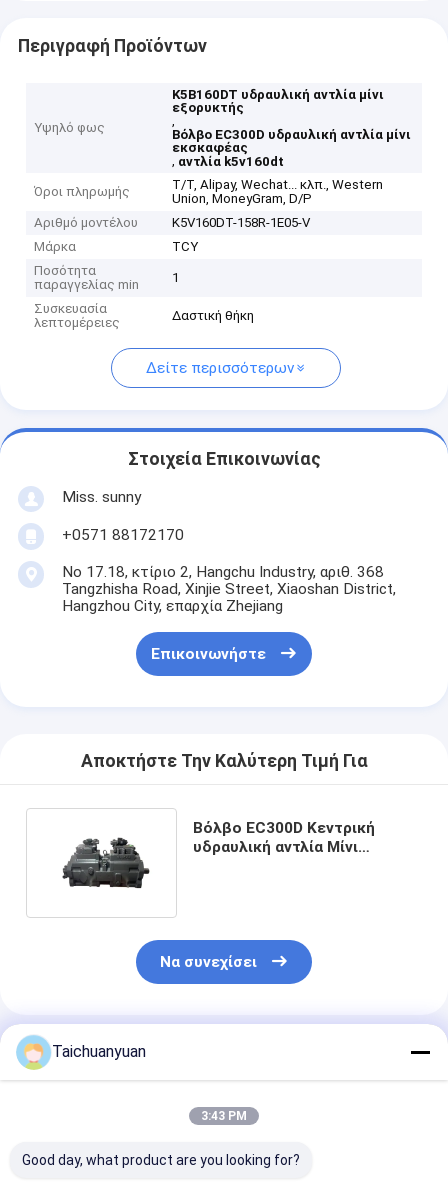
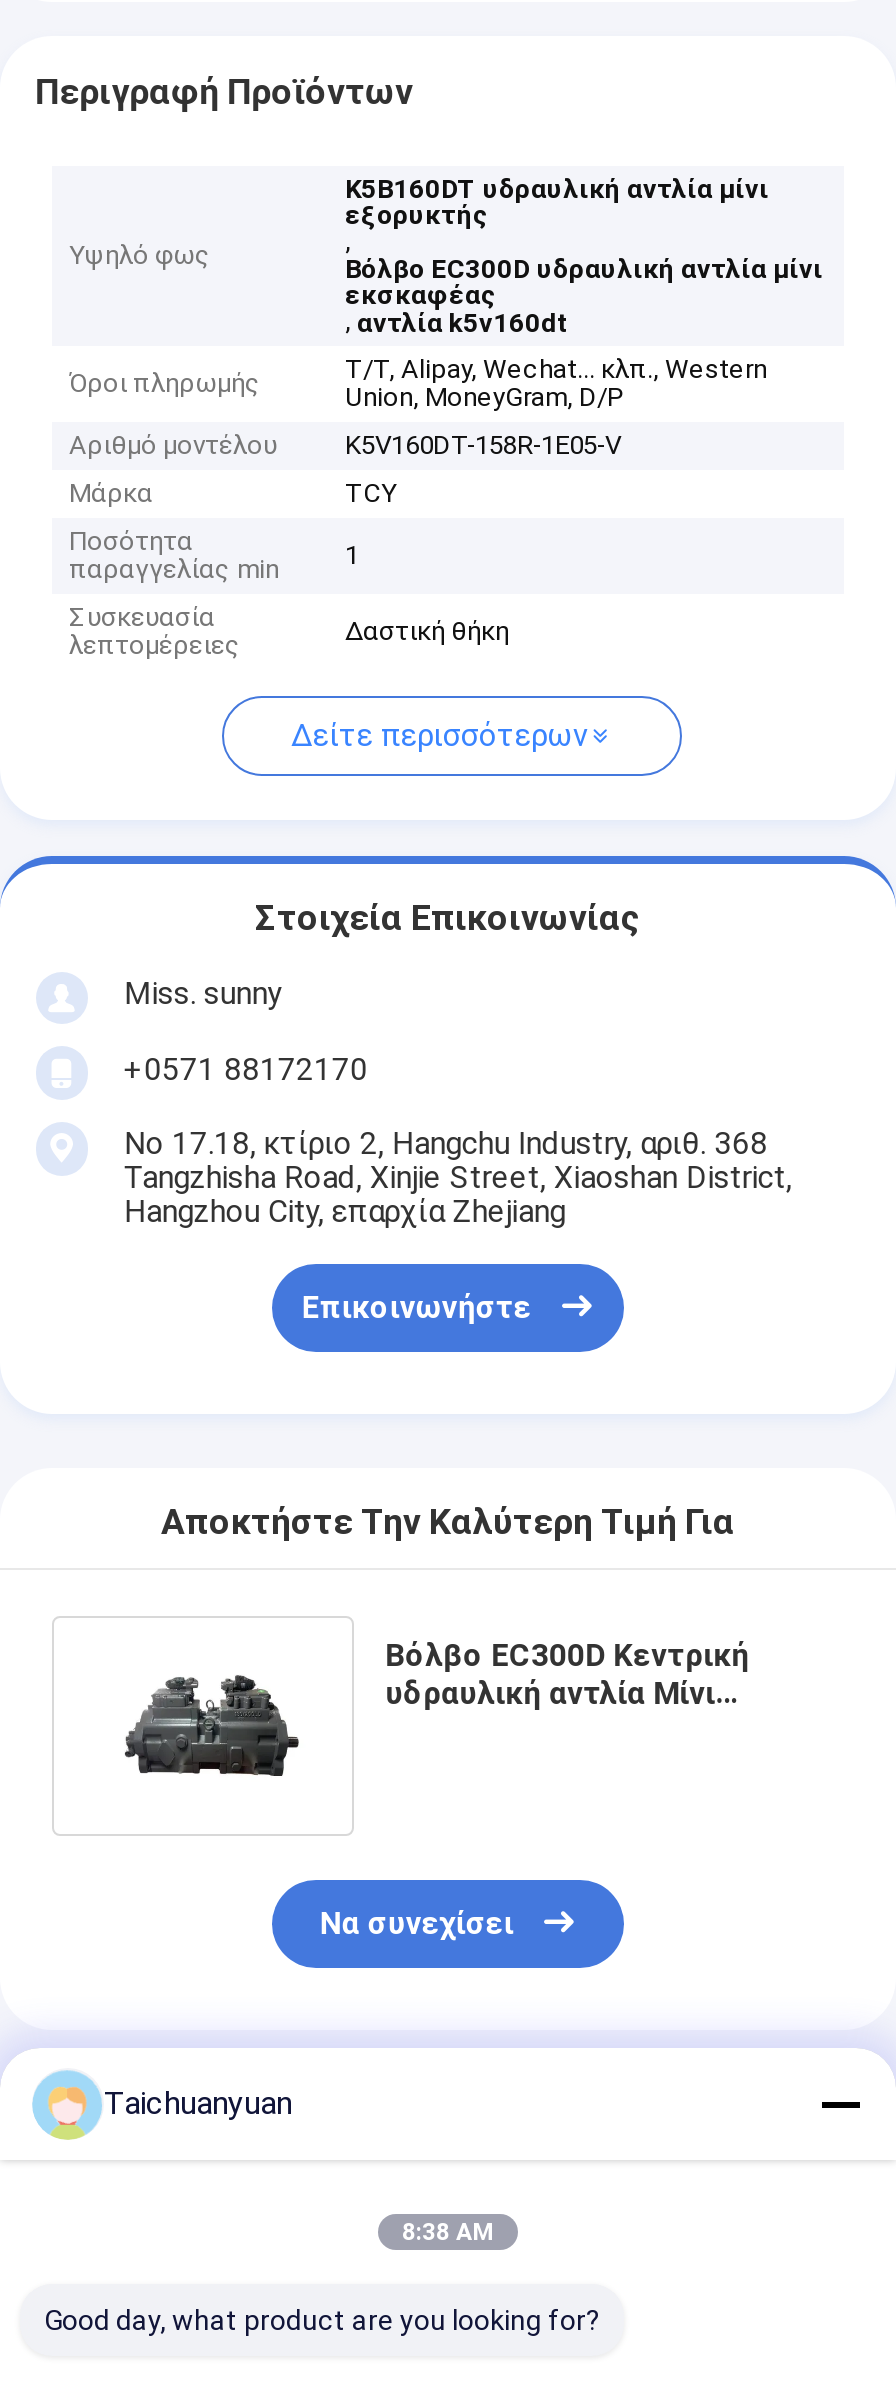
- 3:43 PM
+ 8:38 AM
